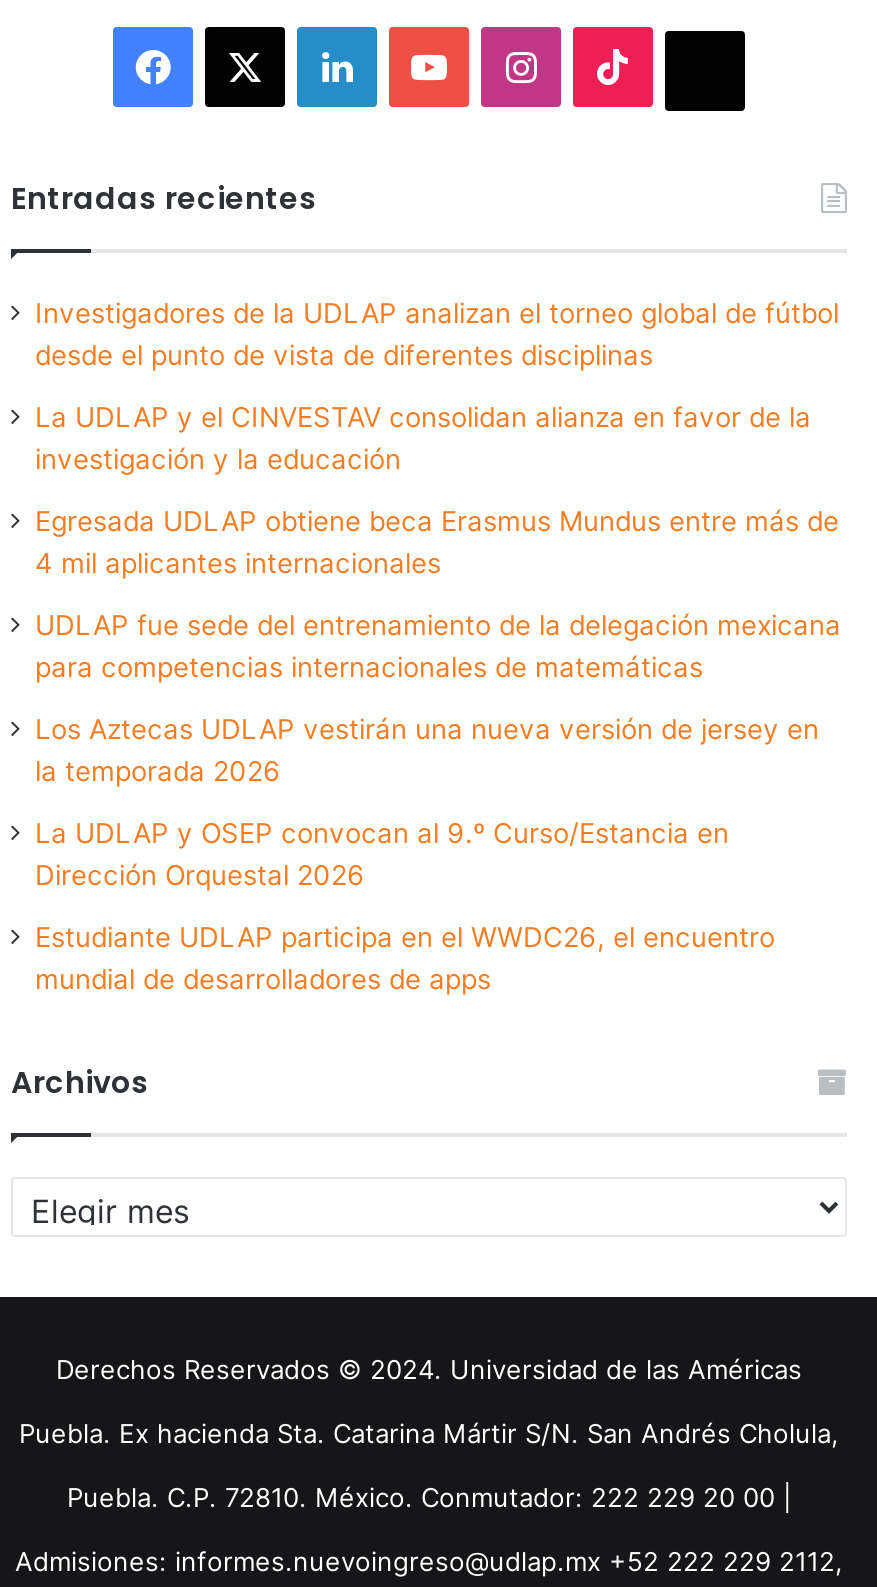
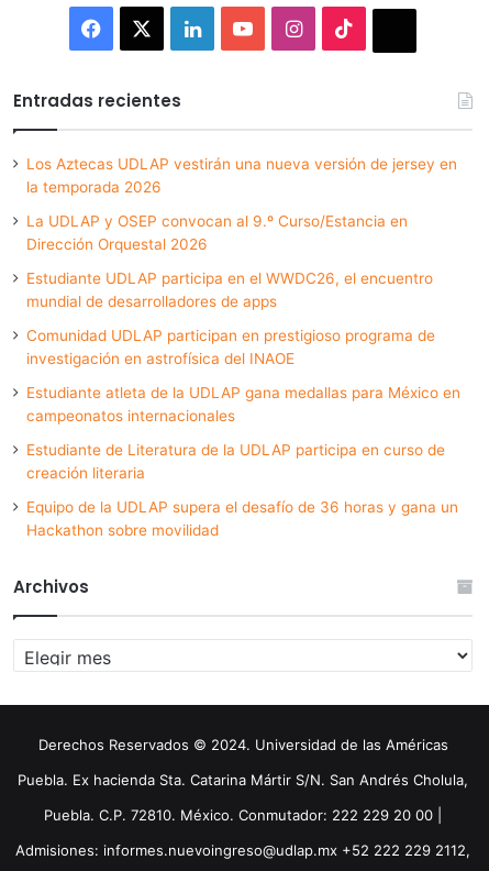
- Investigadores de la UDLAP analizan el torneo global de fútbol
- desde el punto de vista de diferentes disciplinas
- La UDLAP y el CINVESTAV consolidan alianza en favor de la
- investigación y la educación
- Egresada UDLAP obtiene beca Erasmus Mundus entre más de
- 4 mil aplicantes internacionales
- UDLAP fue sede del entrenamiento de la delegación mexicana
- para competencias internacionales de matemáticas

moved up: Los Aztecas UDLAP vestirán una nueva versión de jersey en | la temporada 2026 | La UDLAP y OSEP convocan al 9.º Curso/Estancia en | Dirección Orquestal 2026 | Estudiante UDLAP participa en el WWDC26, el encuentro | mundial de desarrolladores de apps

+ Comunidad UDLAP participan en prestigioso programa de
+ investigación en astrofísica del INAOE
+ Estudiante atleta de la UDLAP gana medallas para México en
+ campeonatos internacionales
+ Estudiante de Literatura de la UDLAP participa en curso de
+ creación literaria
+ Equipo de la UDLAP supera el desafío de 36 horas y gana un
+ Hackathon sobre movilidad
